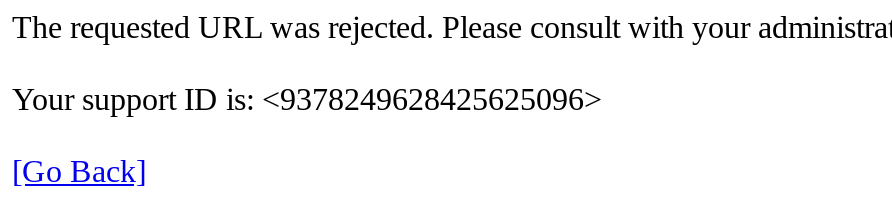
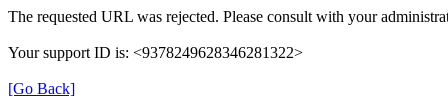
- Your support ID is: <9378249628425625096>
+ Your support ID is: <9378249628346281322>
